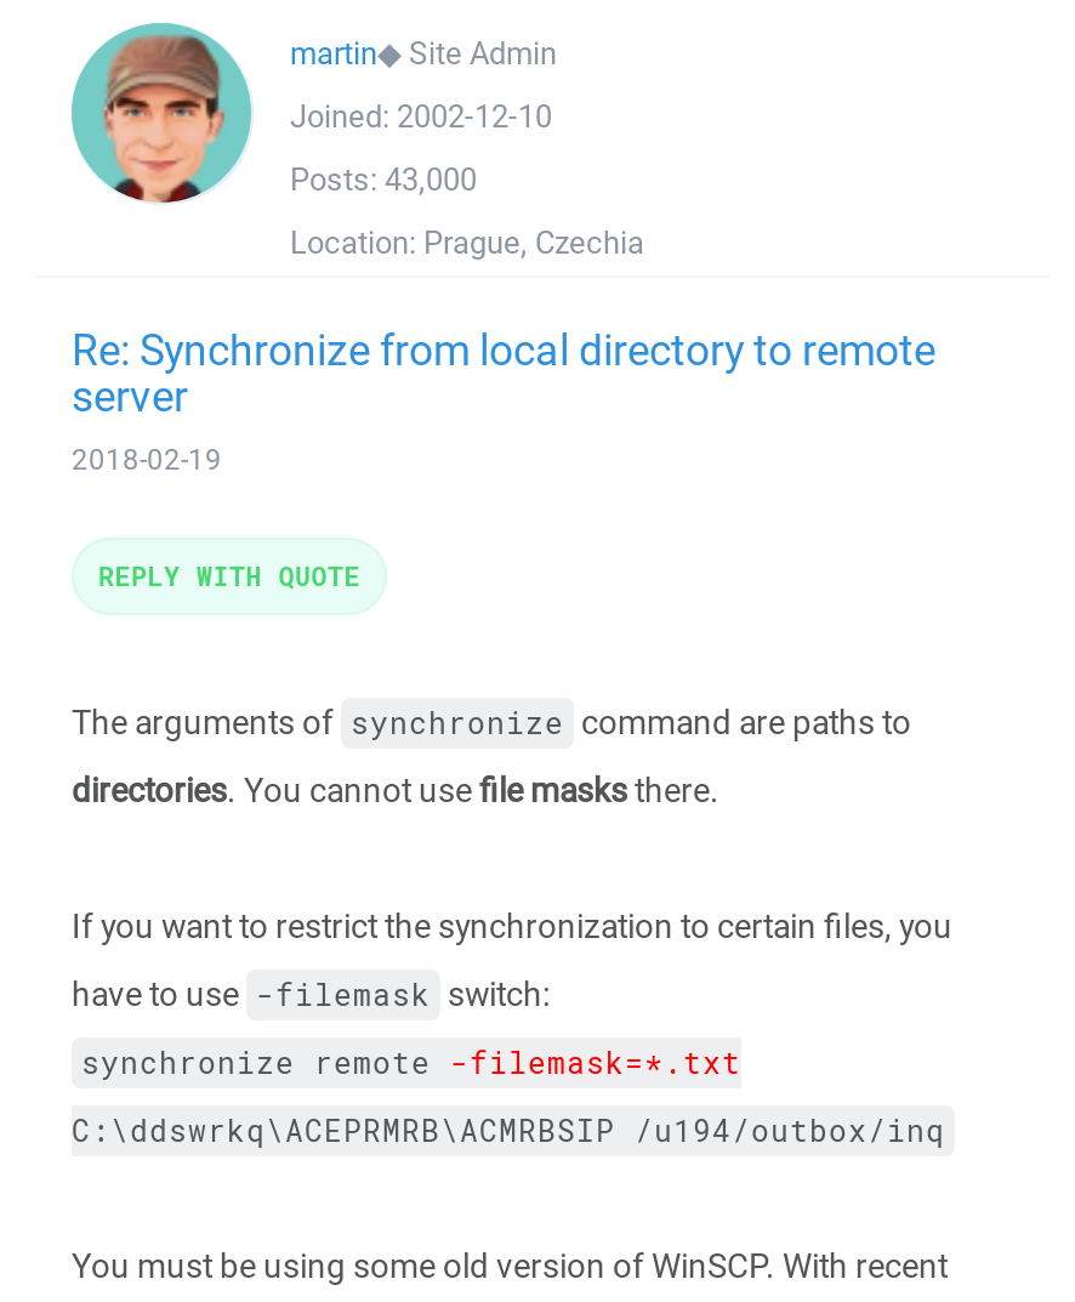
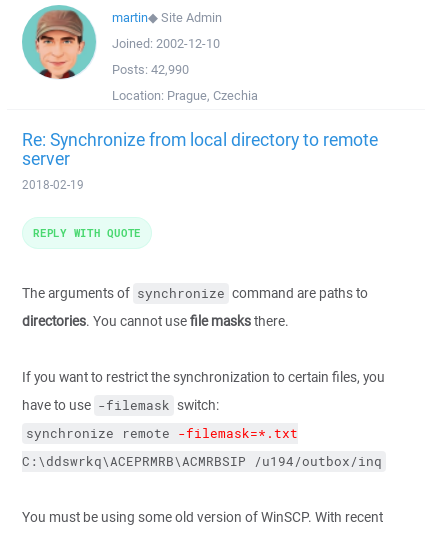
- Posts: 43,000
+ Posts: 42,990
